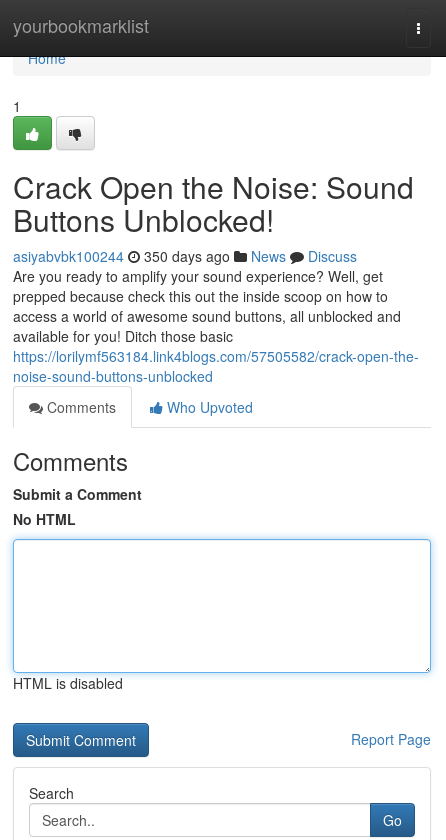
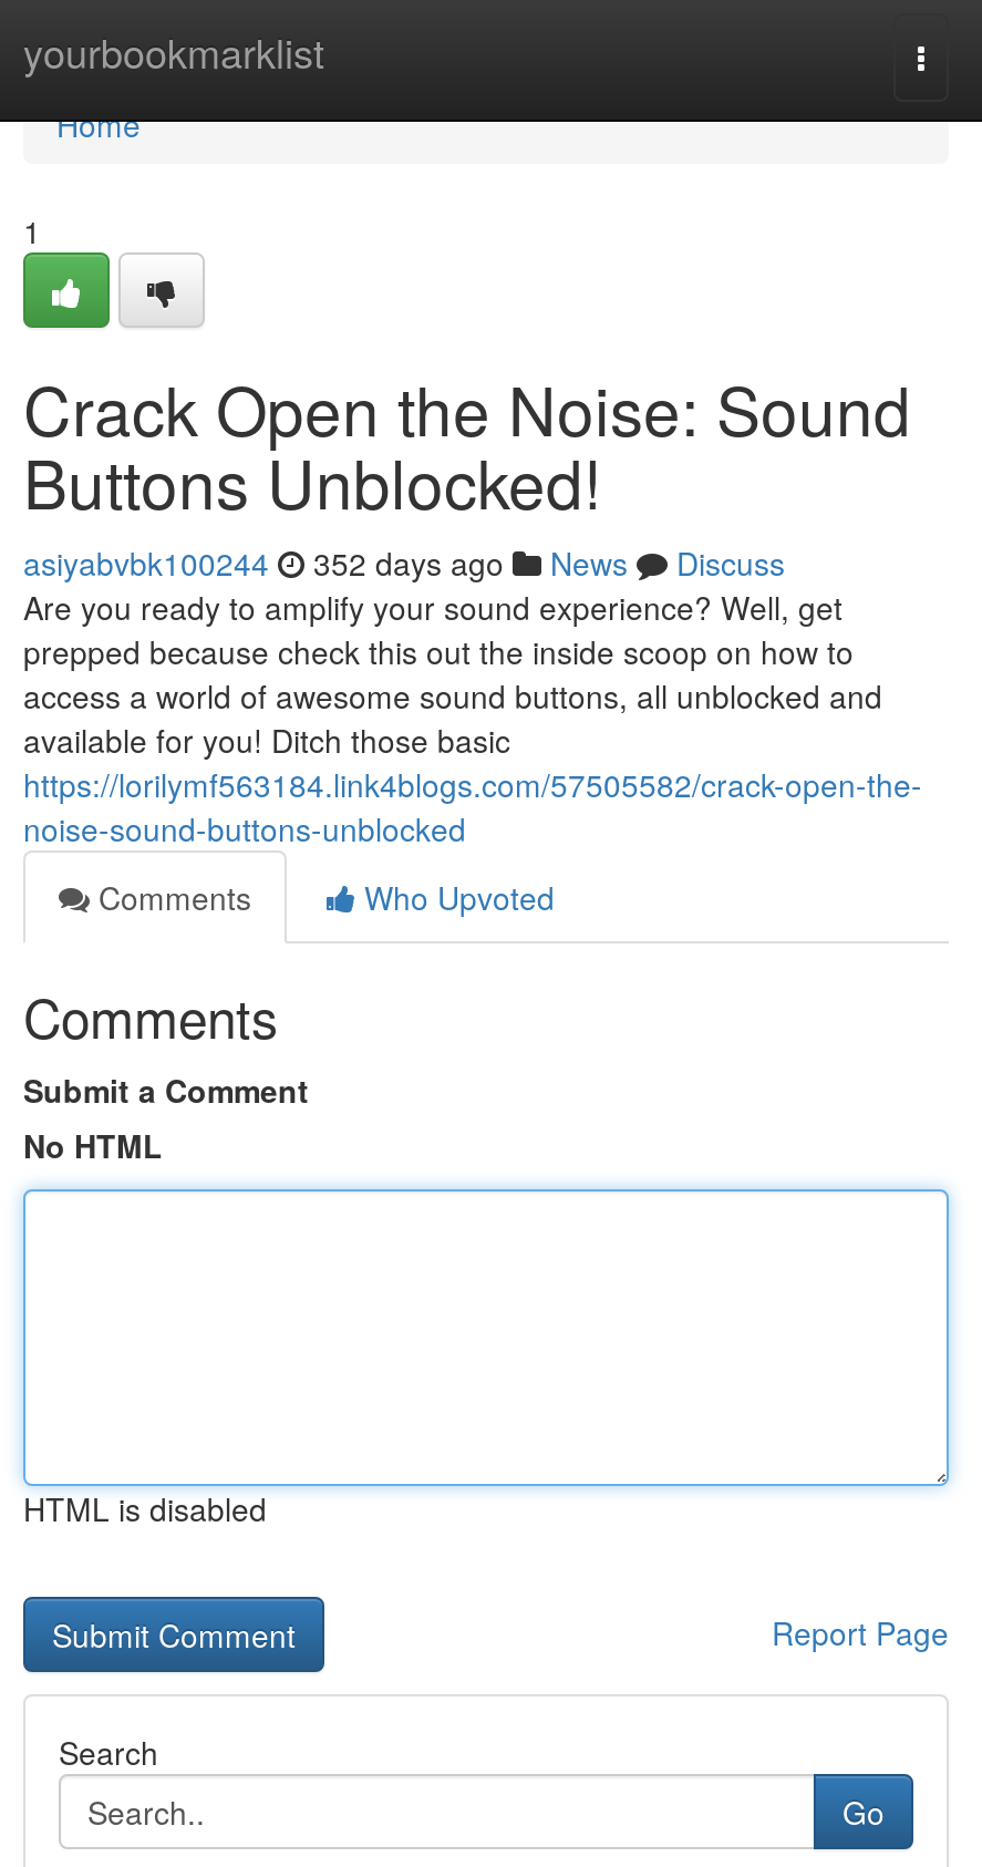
- asiyabvbk100244 350 days ago News Discuss
+ asiyabvbk100244 352 days ago News Discuss
